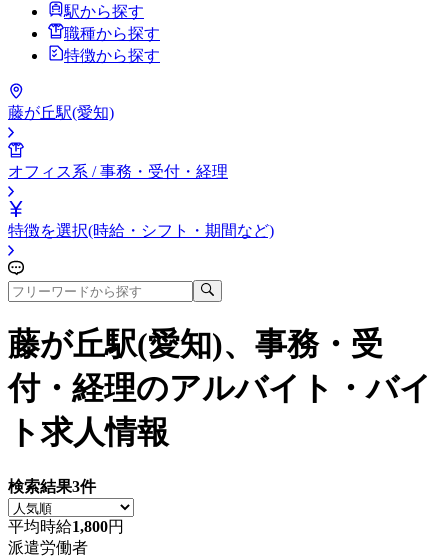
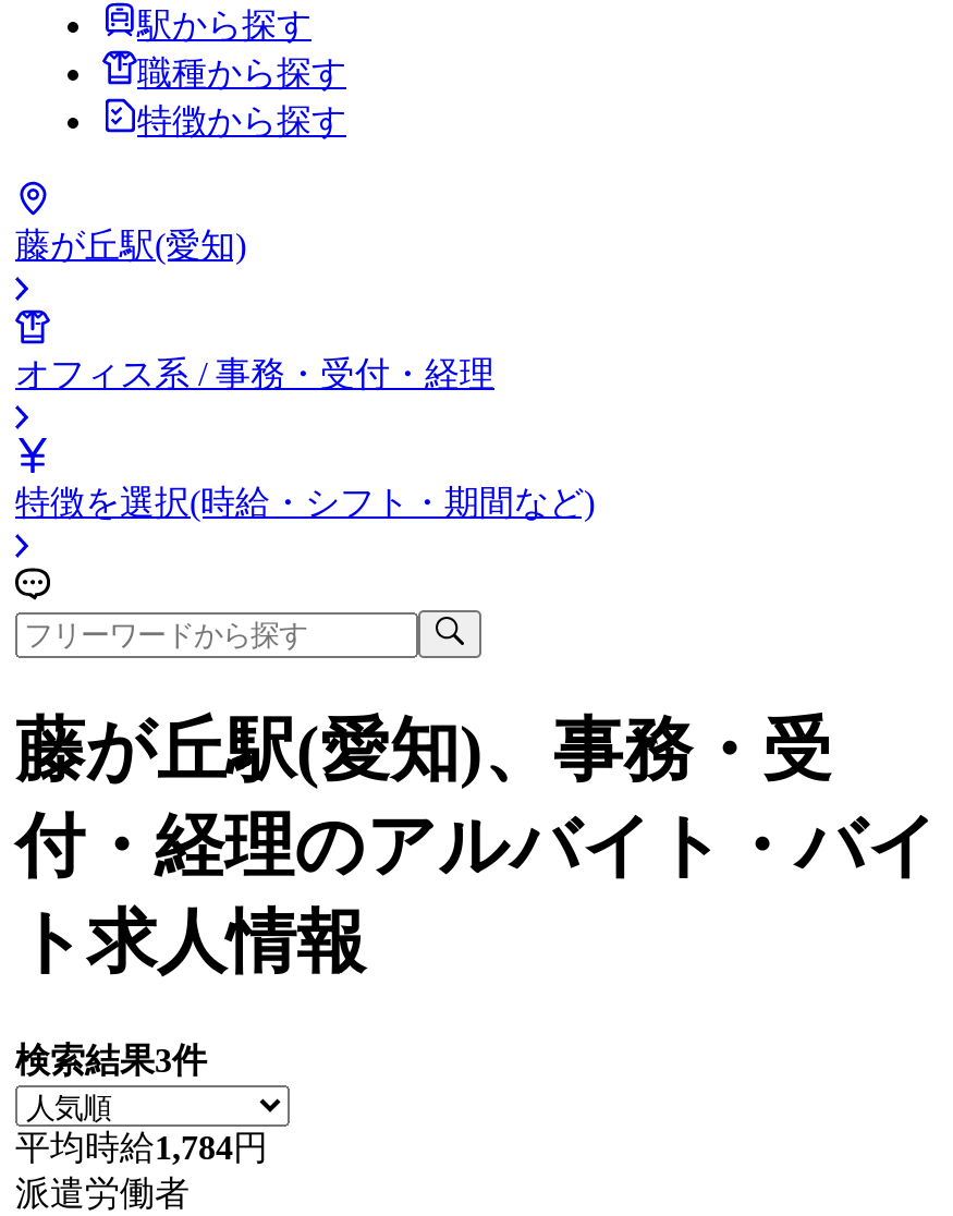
- 平均時給1,800円
+ 平均時給1,784円
